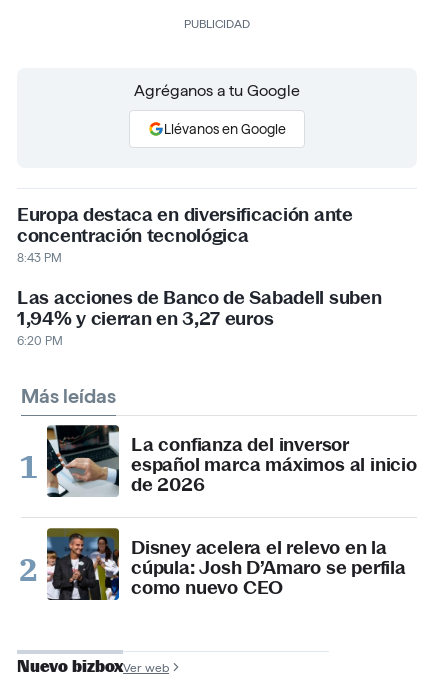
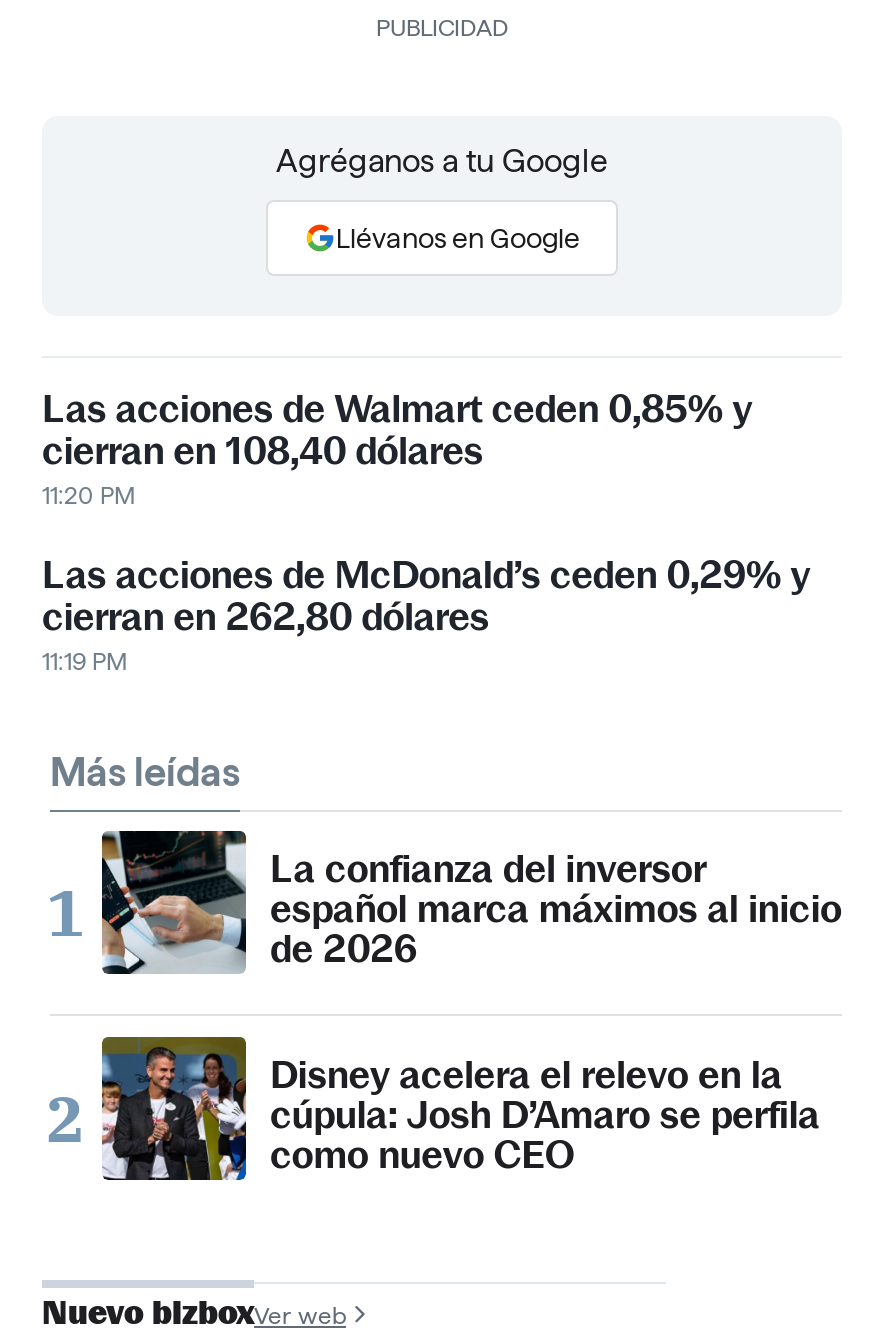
- Europa destaca en diversificación ante
- concentración tecnológica
- 8:43 PM
+ Las acciones de Walmart ceden 0,85% y
+ cierran en 108,40 dólares
+ 11:20 PM

- Las acciones de Banco de Sabadell suben
- 1,94% y cierran en 3,27 euros
- 6:20 PM
+ Las acciones de McDonald’s ceden 0,29% y
+ cierran en 262,80 dólares
+ 11:19 PM
